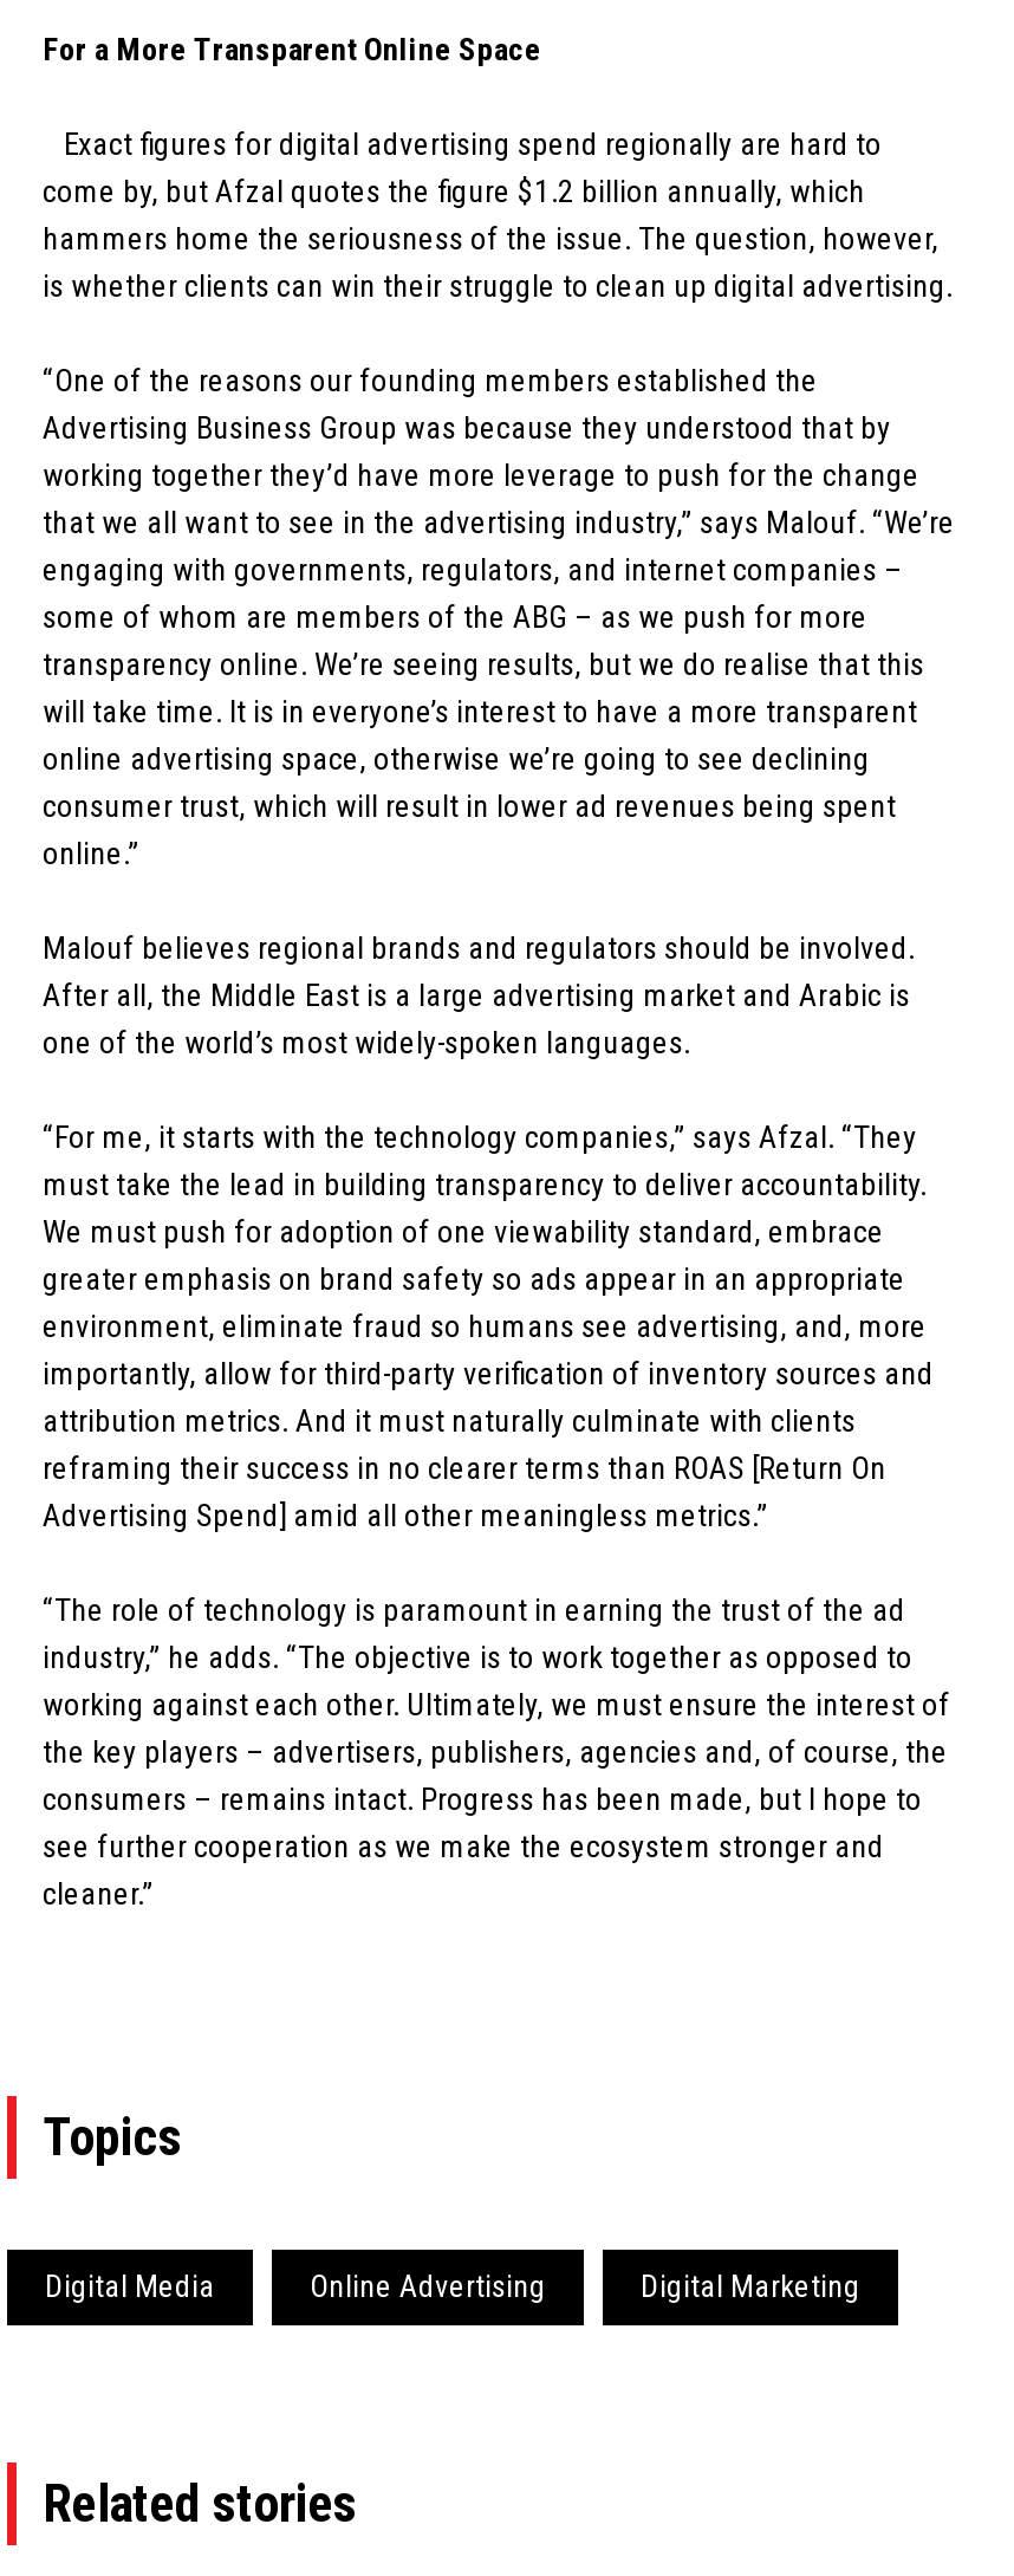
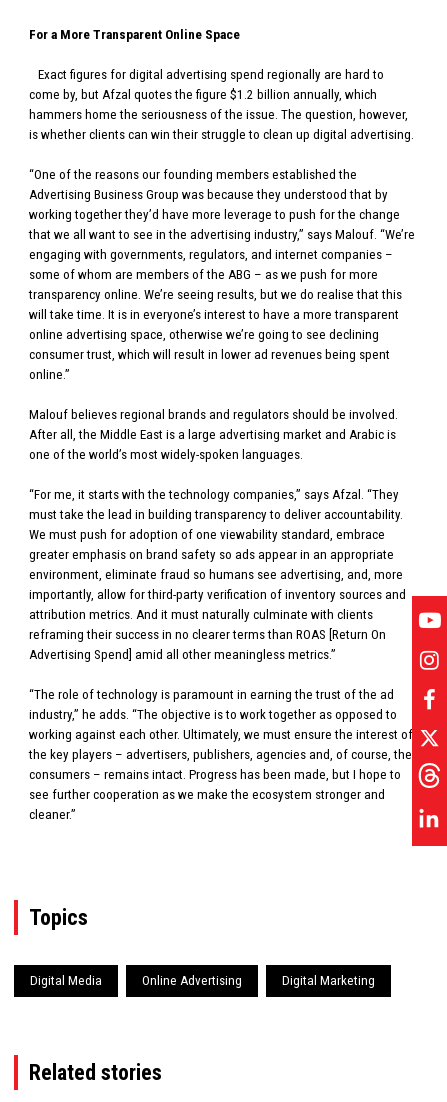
+ [image]
